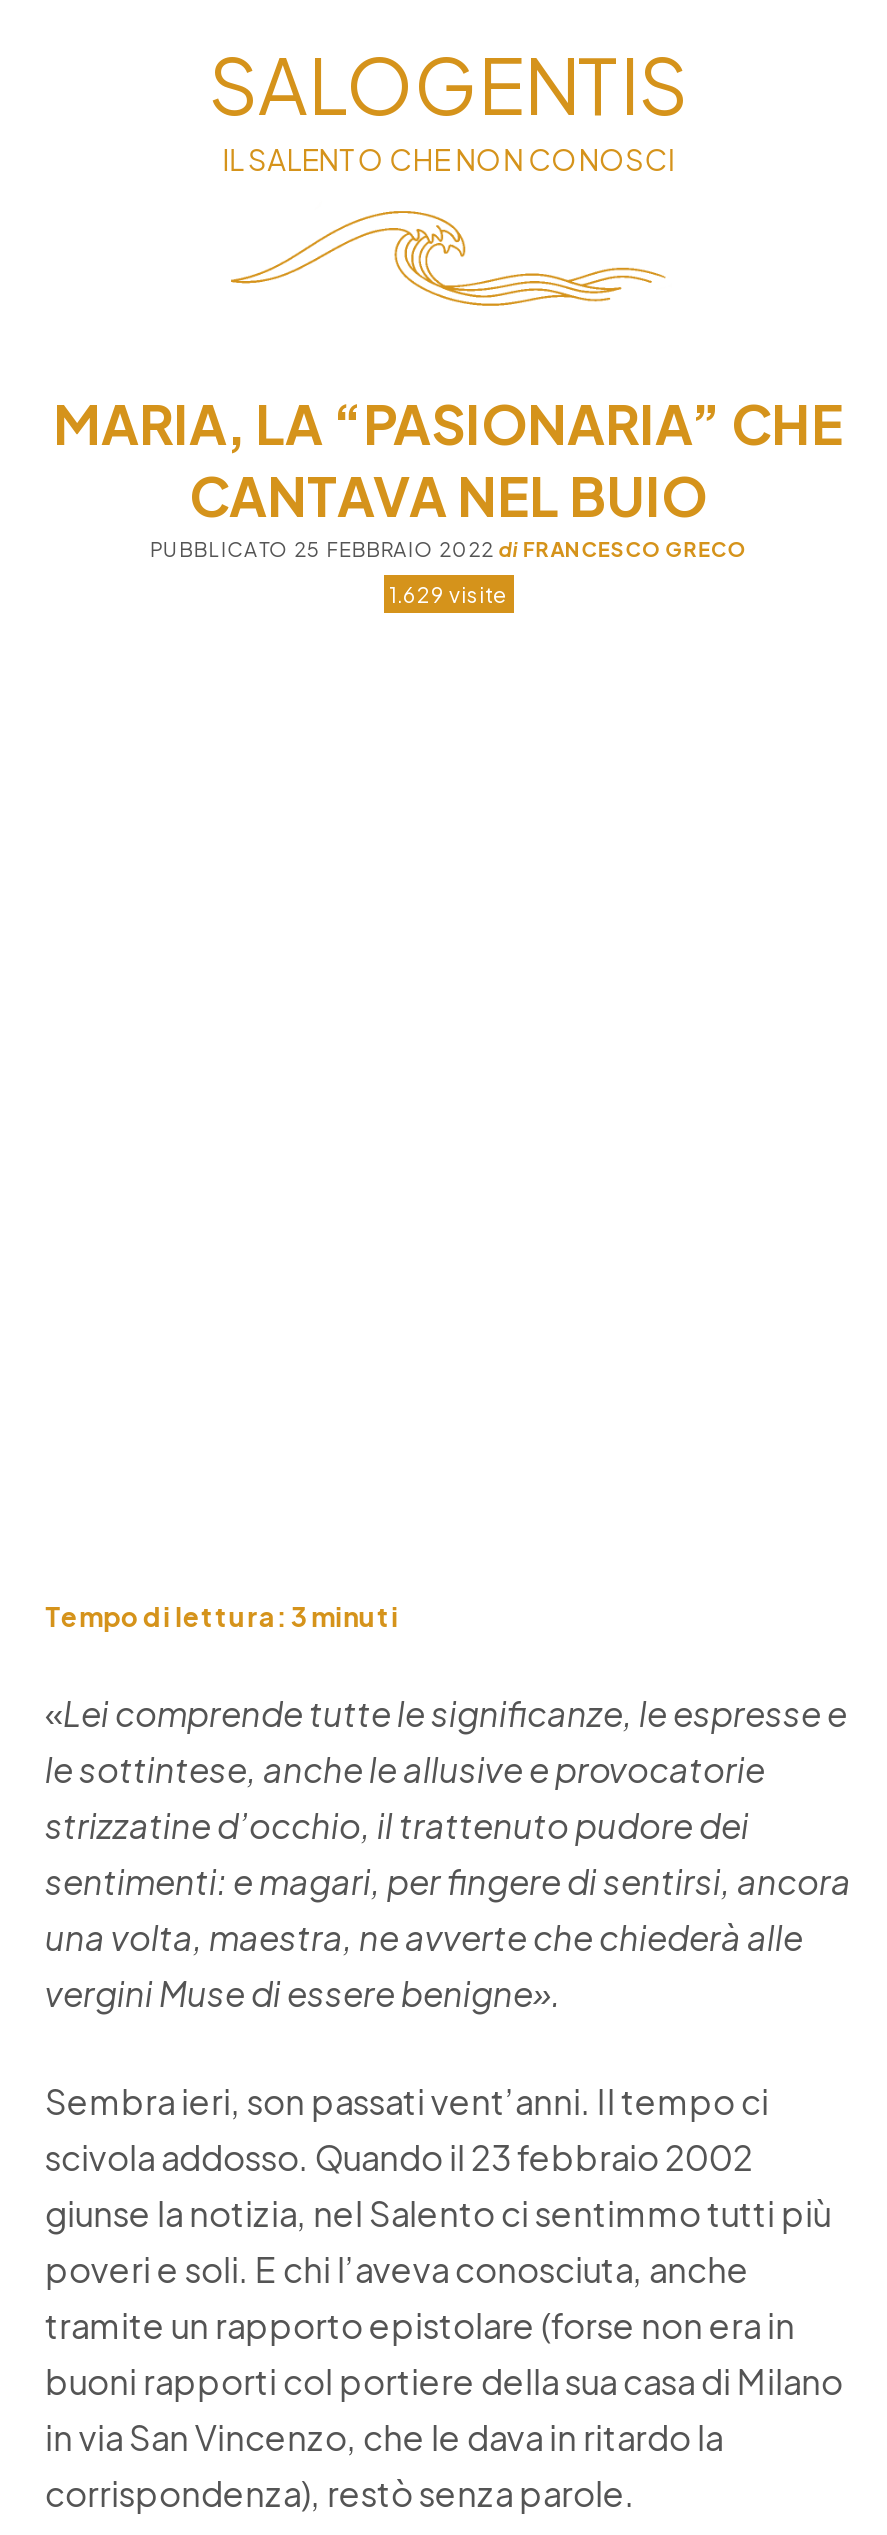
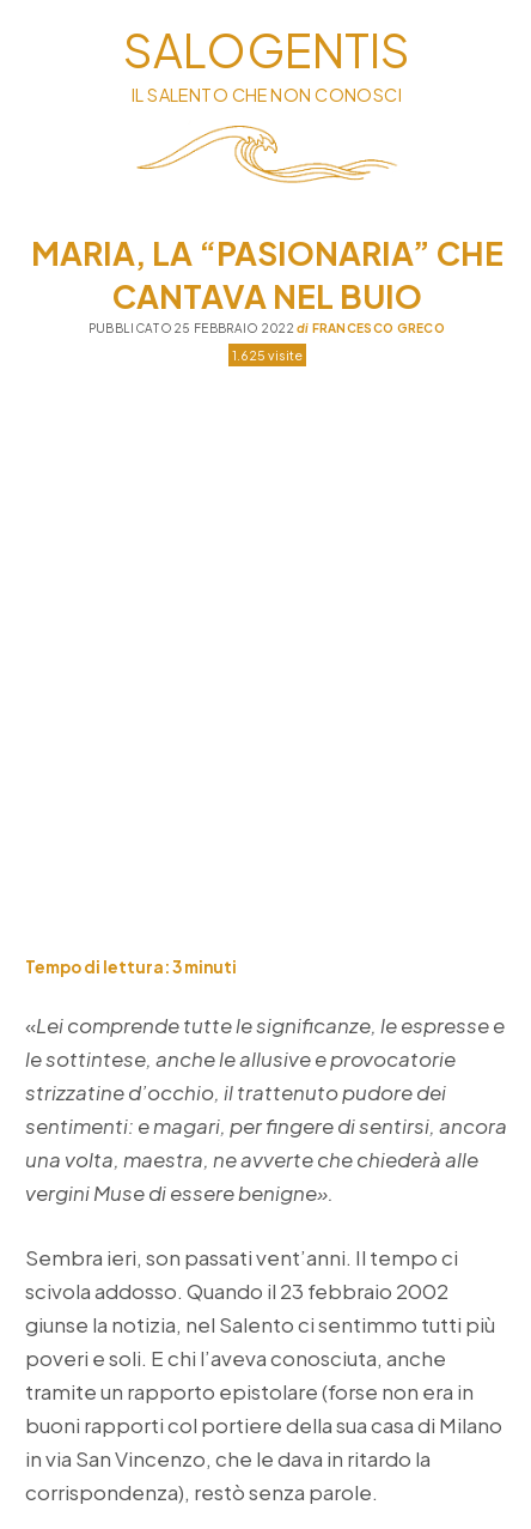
- 1.629 visite
+ 1.625 visite
